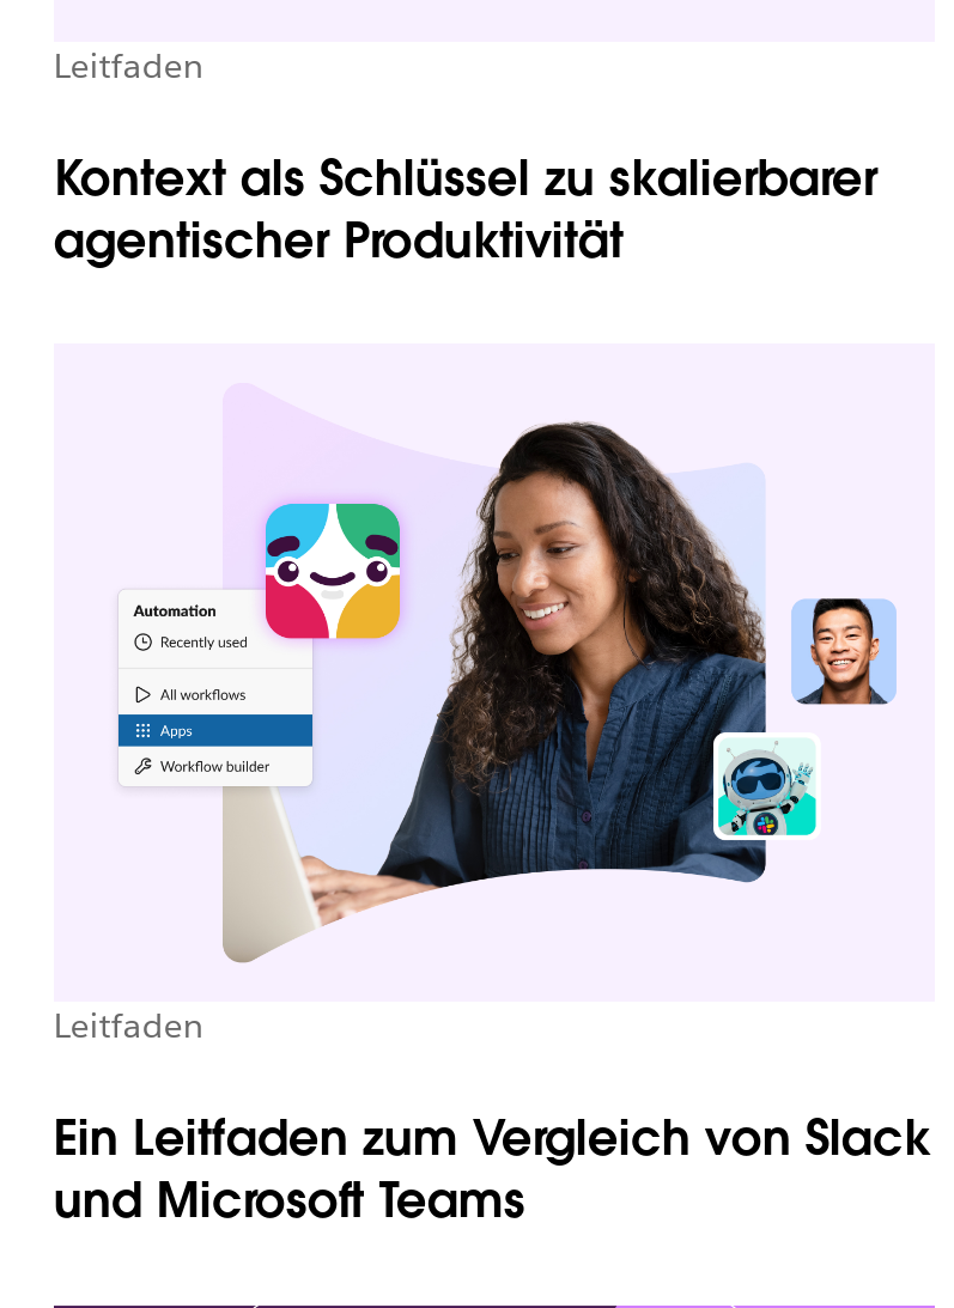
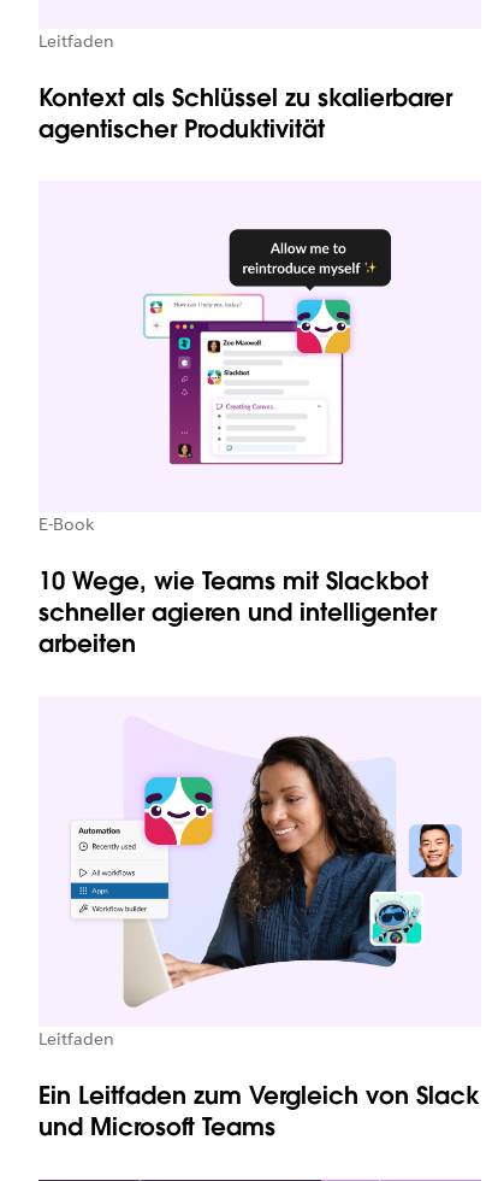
+ E-Book
+ 10 Wege, wie Teams mit Slackbot
+ schneller agieren und intelligenter
+ arbeiten

+ [image]
